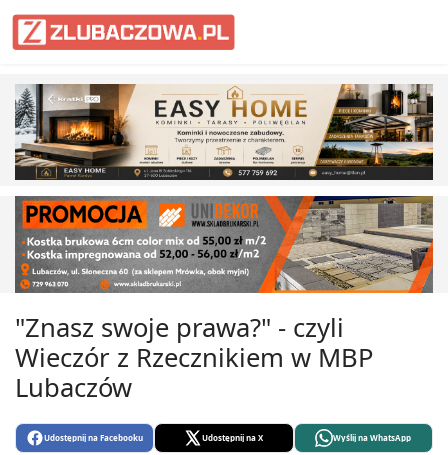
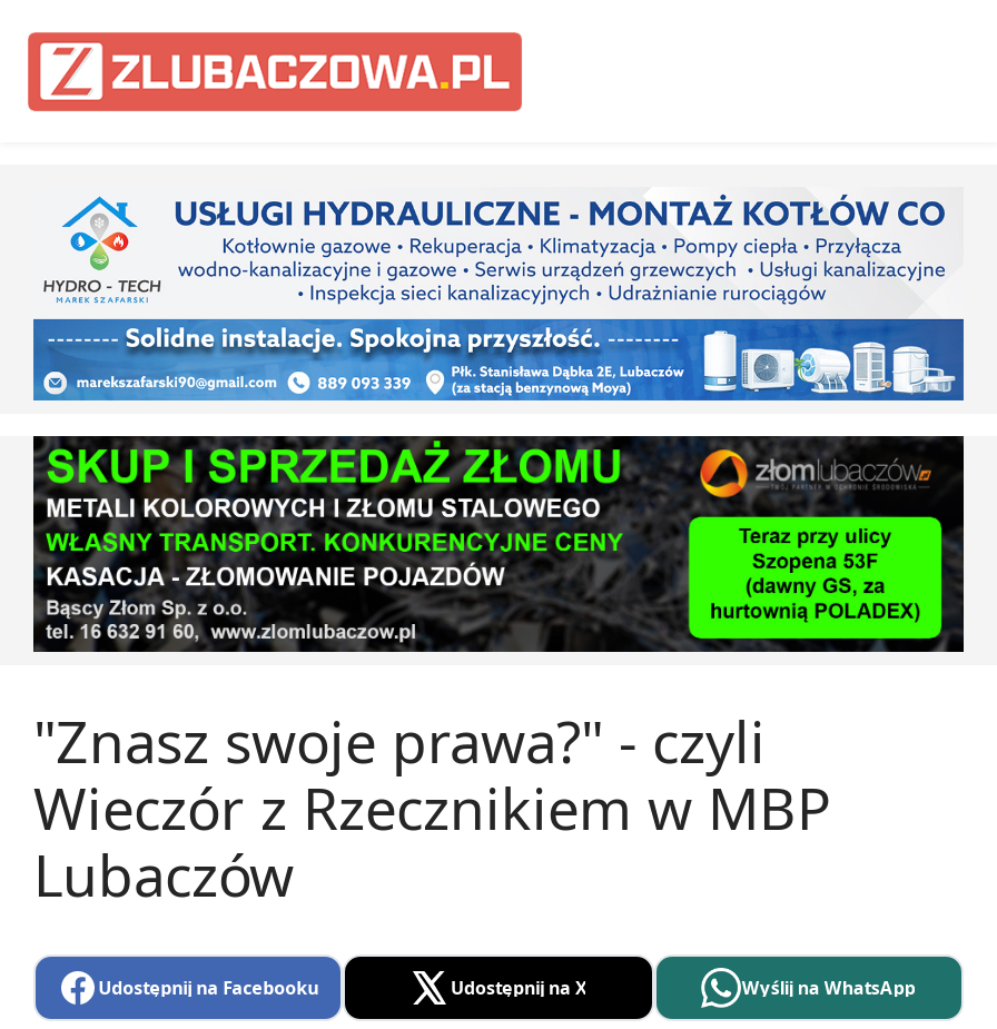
- [image]
+ [image]

- [image]
+ [image]
